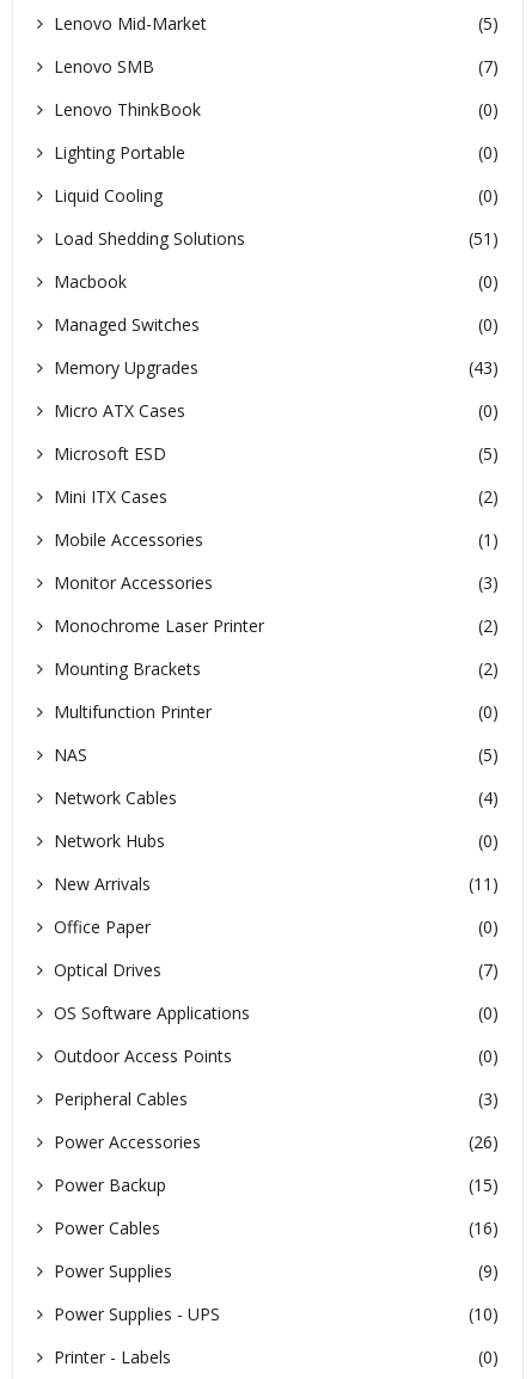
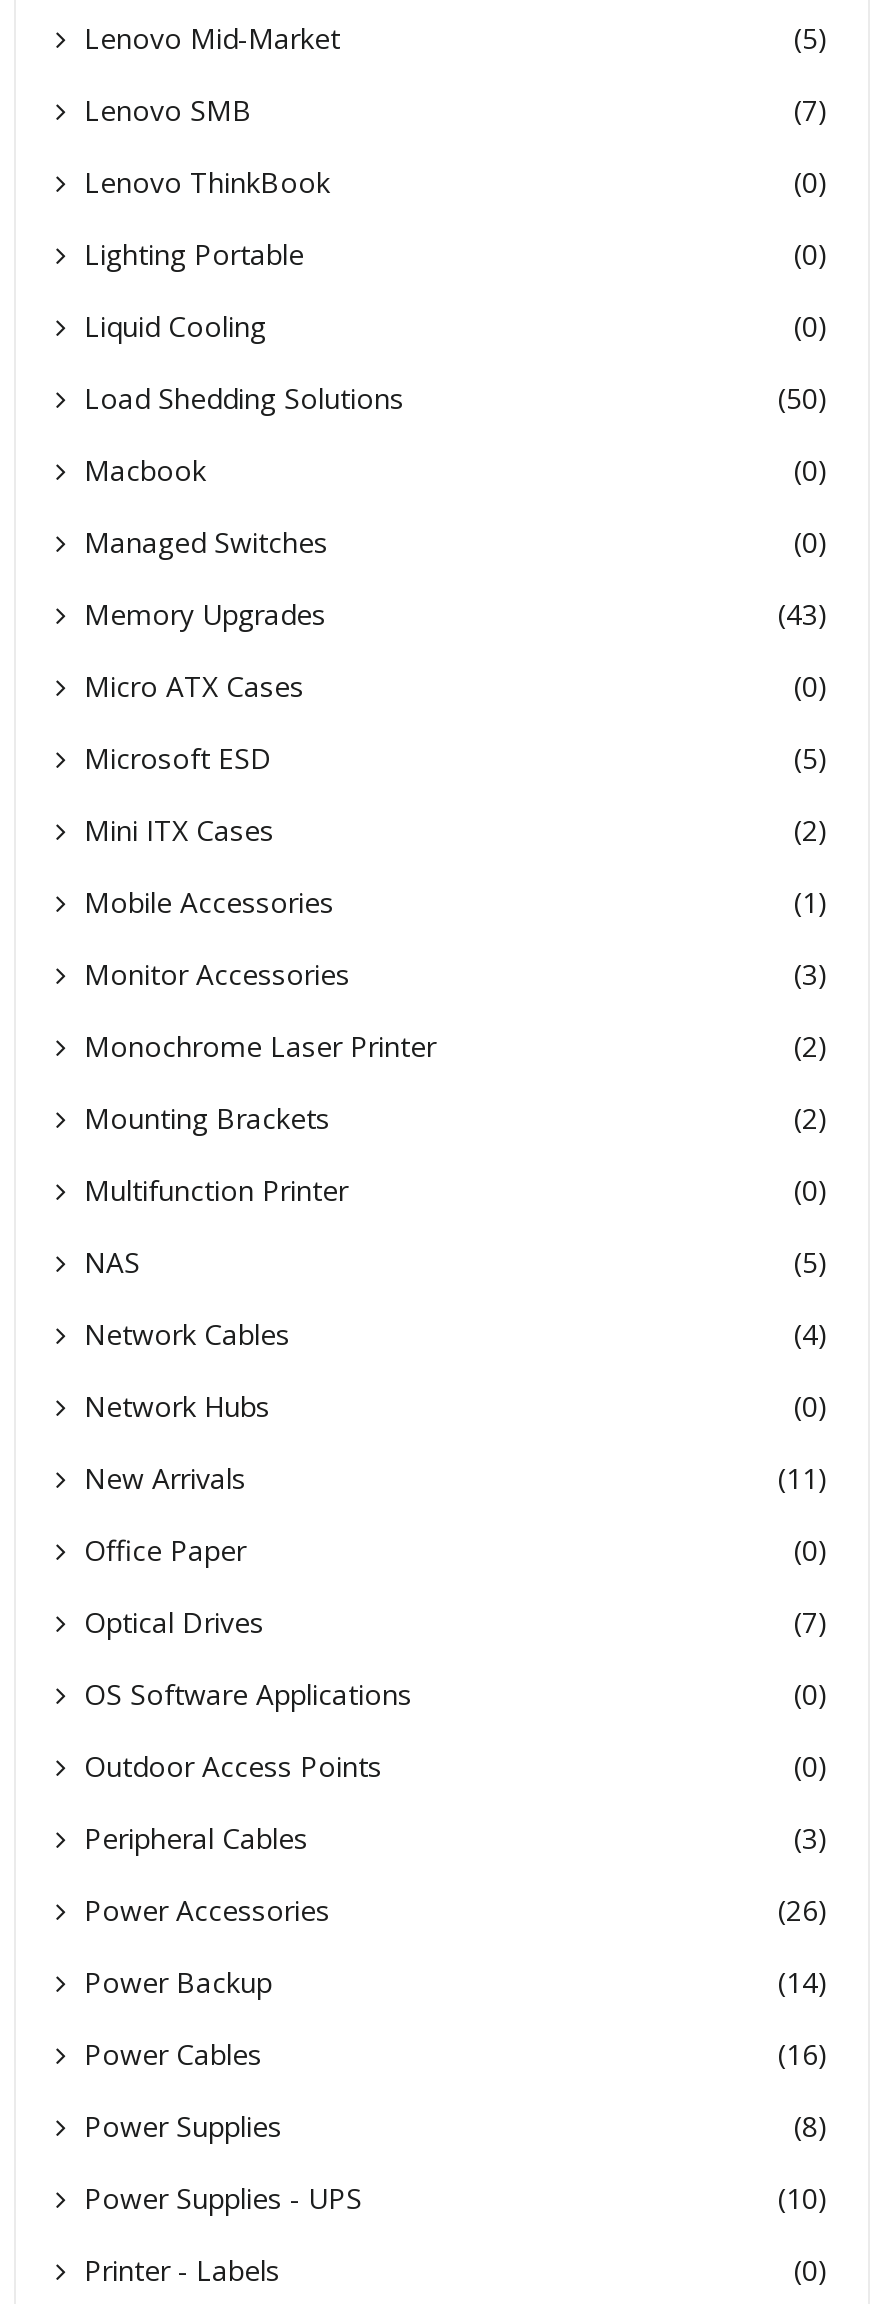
- (51)
+ (50)

- (15)
+ (14)

- (9)
+ (8)
